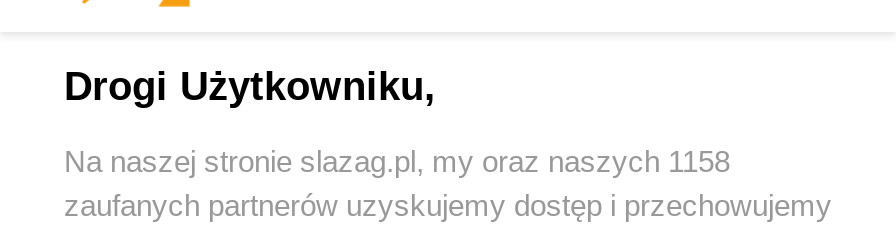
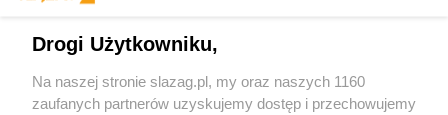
- Na naszej stronie slazag.pl, my oraz naszych 1158
+ Na naszej stronie slazag.pl, my oraz naszych 1160
